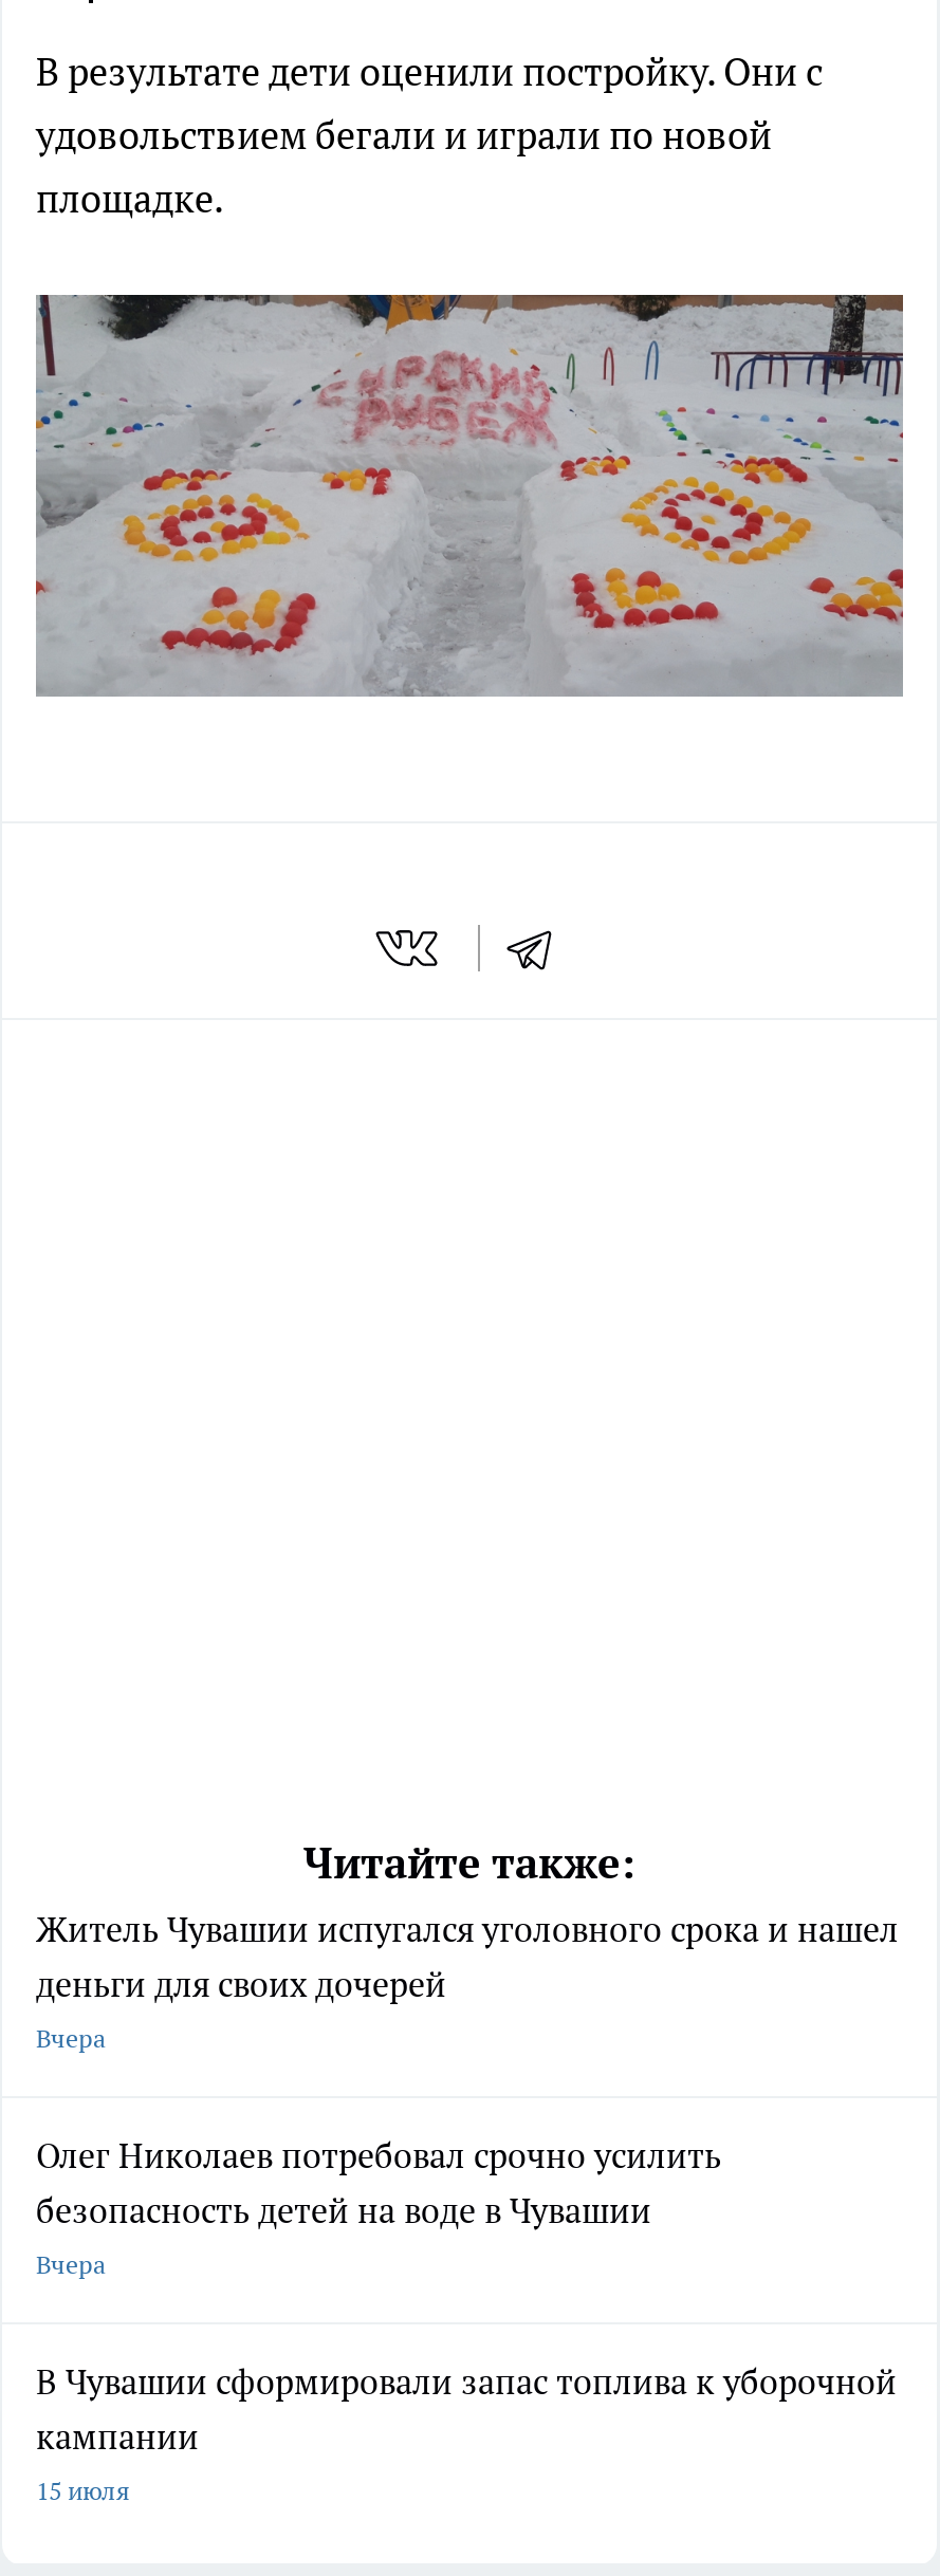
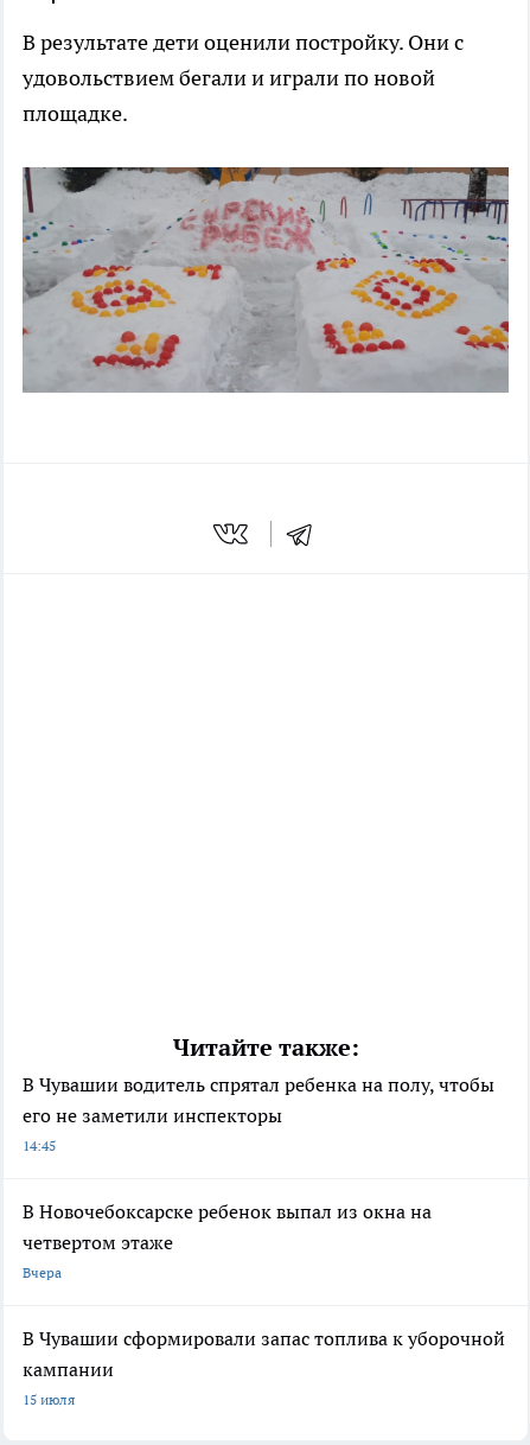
- Житель Чувашии испугался уголовного срока и нашел
- деньги для своих дочерей
- Вчера
+ В Чувашии водитель спрятал ребенка на полу, чтобы
+ его не заметили инспекторы
+ 14:45

- Олег Николаев потребовал срочно усилить
- безопасность детей на воде в Чувашии
+ В Новочебоксарске ребенок выпал из окна на
+ четвертом этаже
